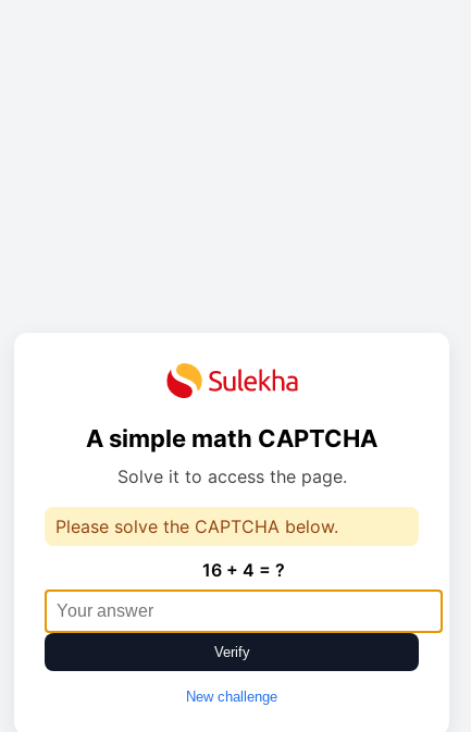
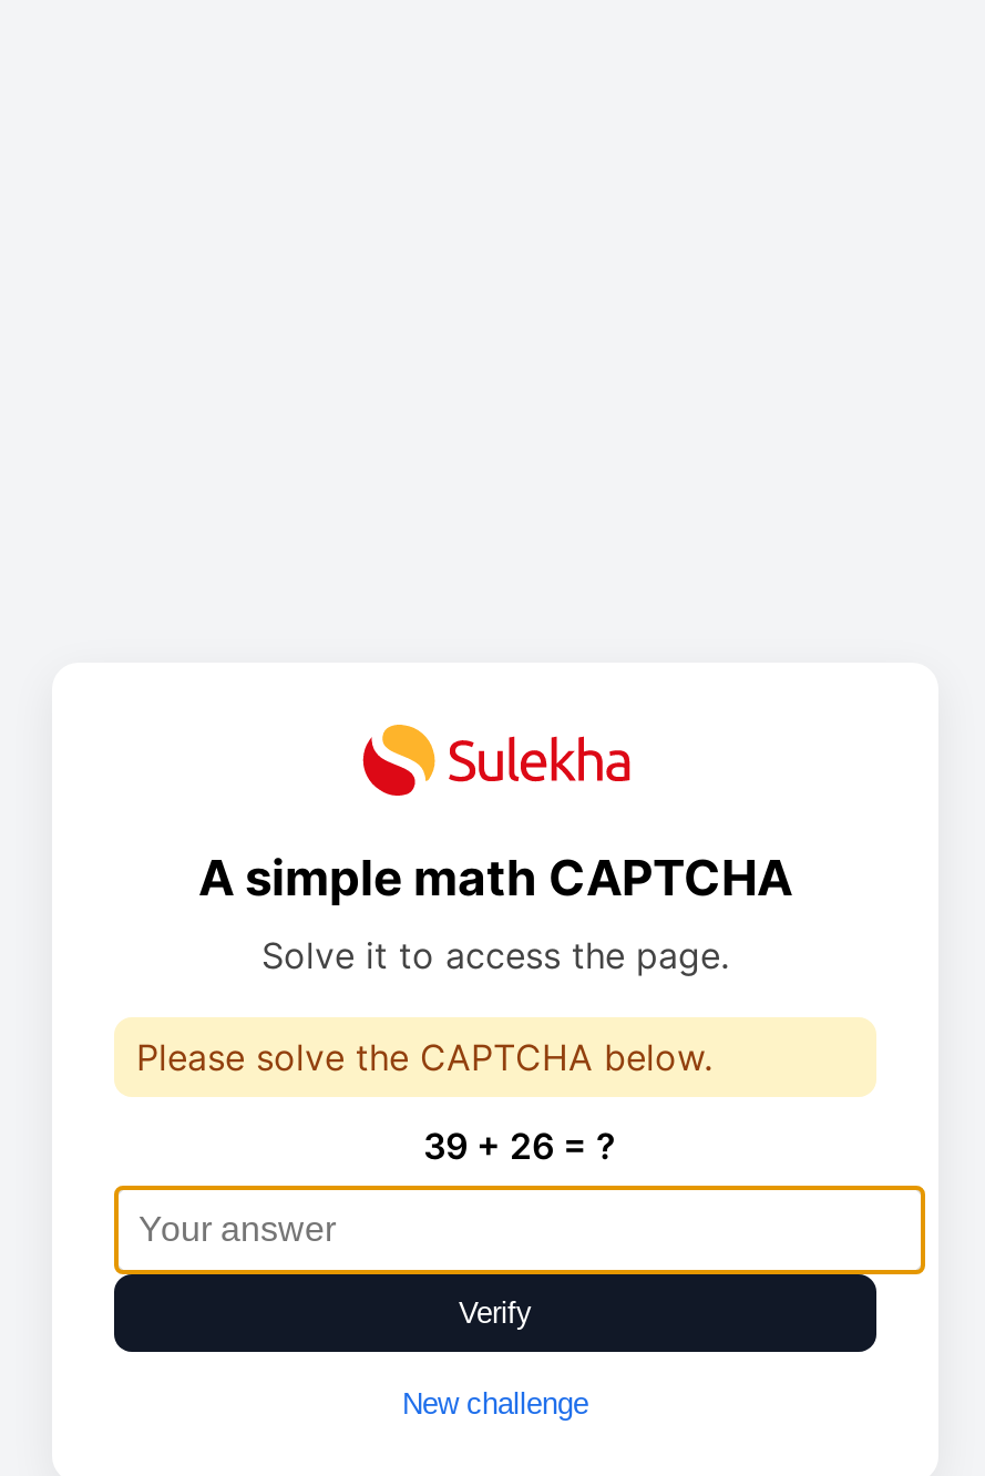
- 16 + 4 = ?
+ 39 + 26 = ?
